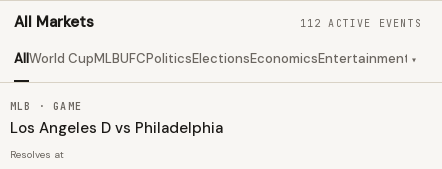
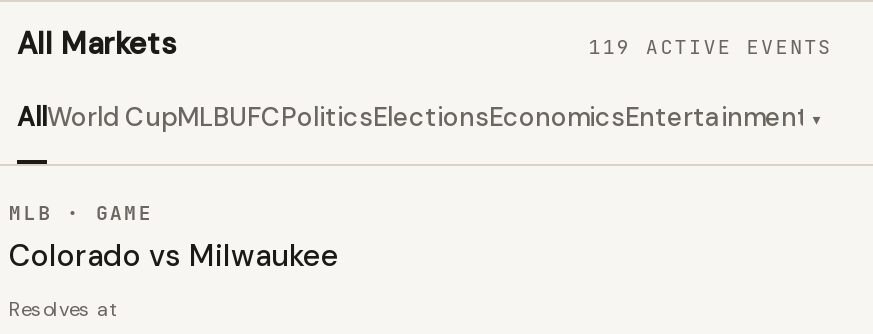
- 112 ACTIVE EVENTS
+ 119 ACTIVE EVENTS

- Los Angeles D vs Philadelphia
+ Colorado vs Milwaukee
